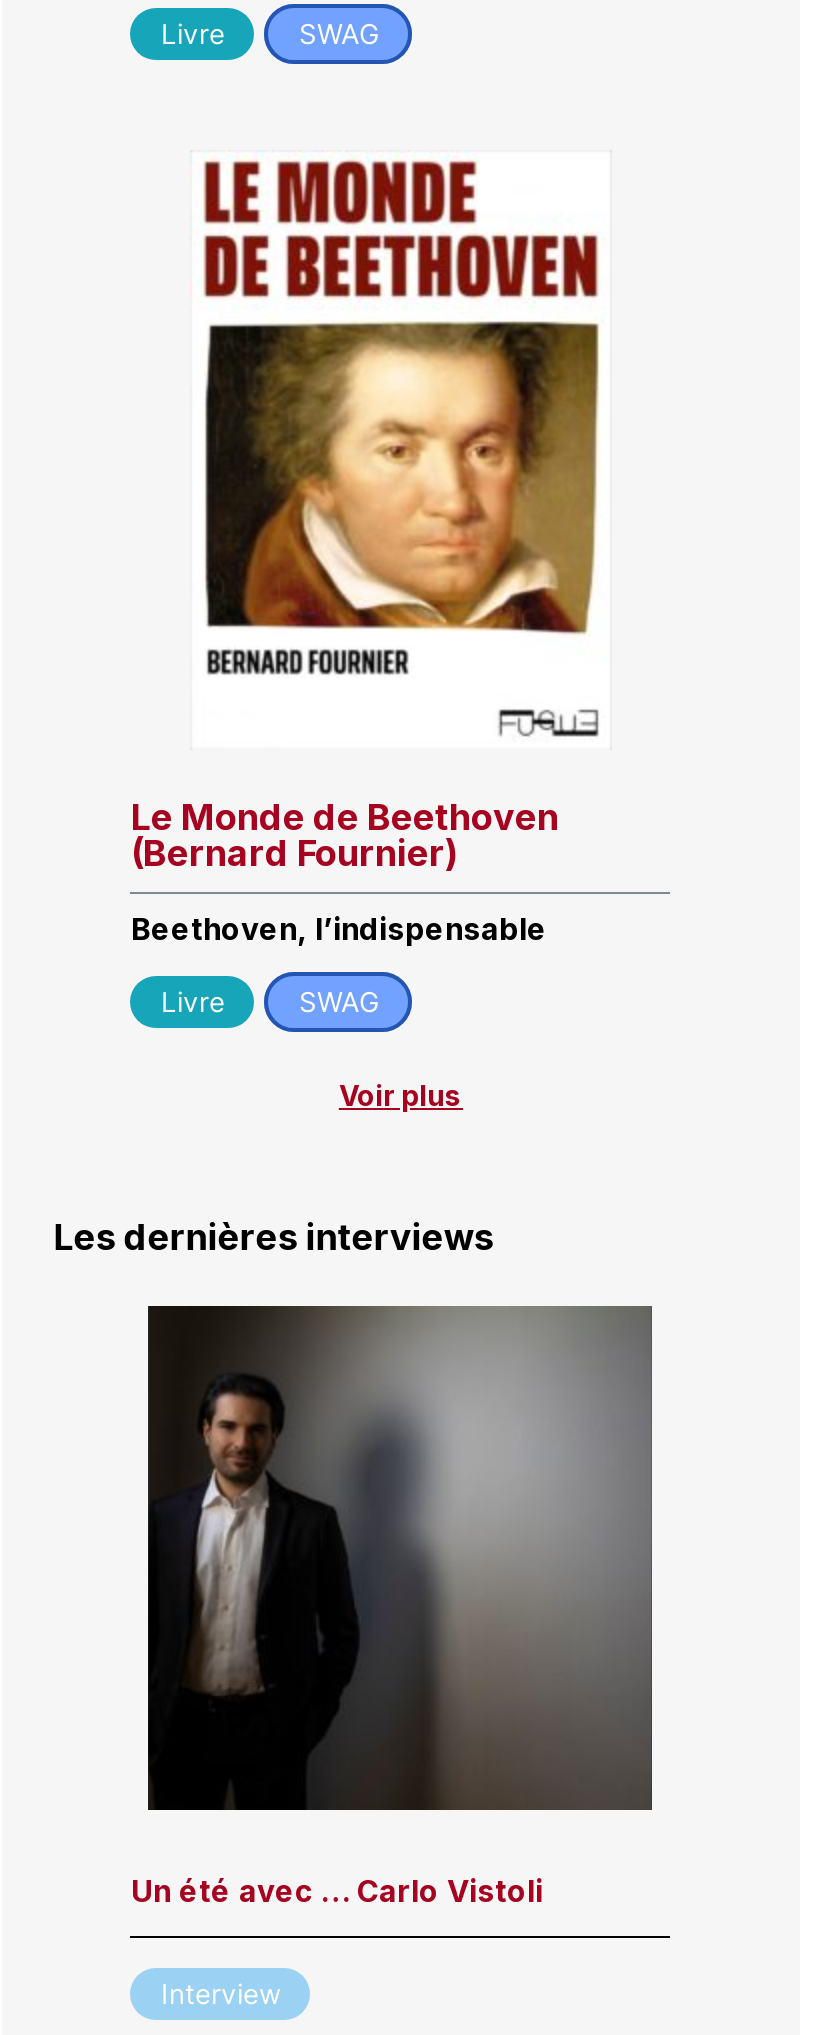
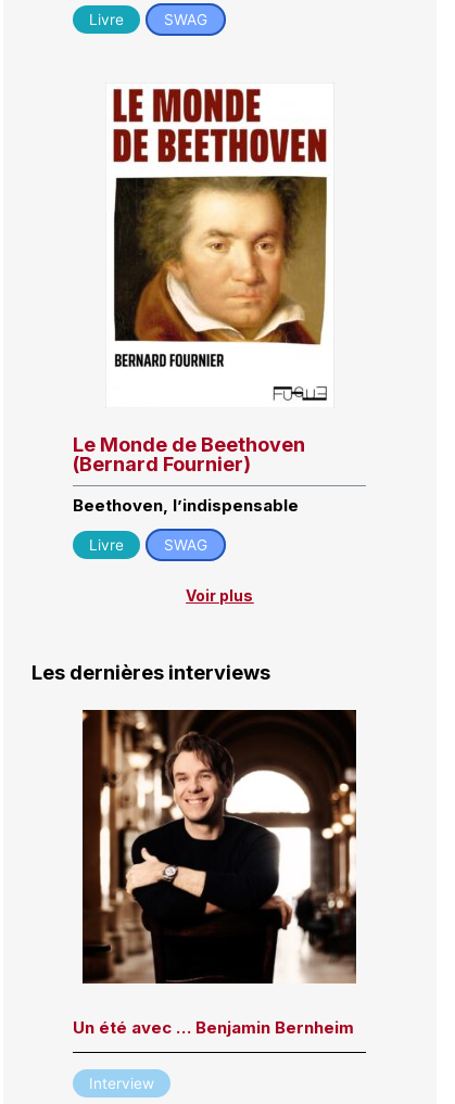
- [image]
- Un été avec … Carlo Vistoli
+ [image]
+ Un été avec … Benjamin Bernheim
